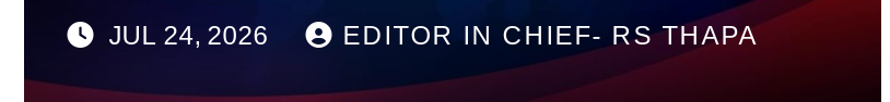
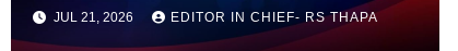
- JUL 24, 2026
+ JUL 21, 2026
